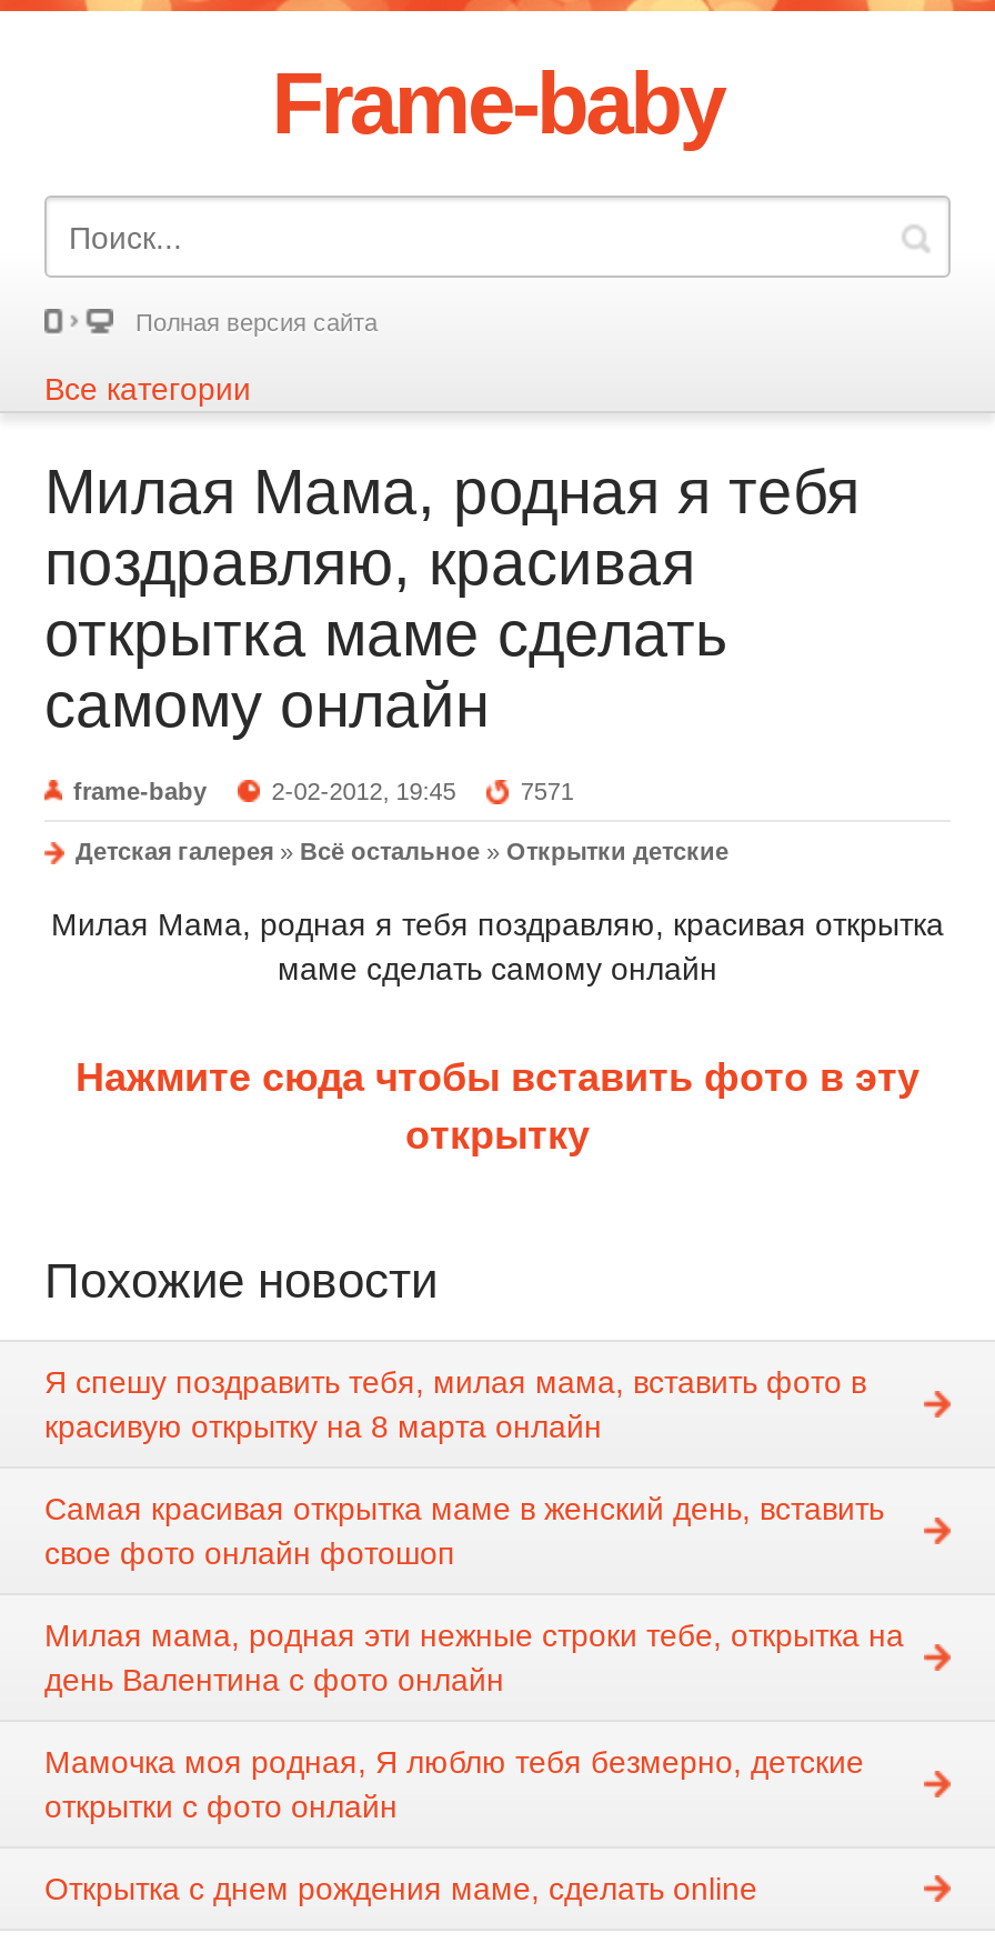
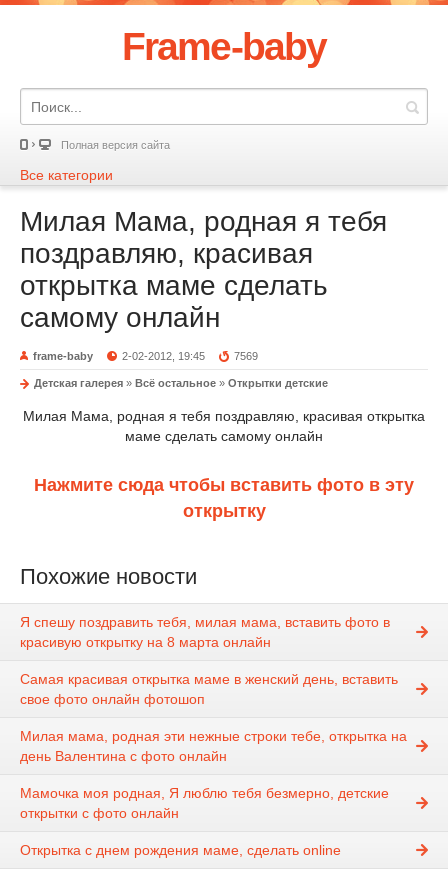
- 7571
+ 7569
